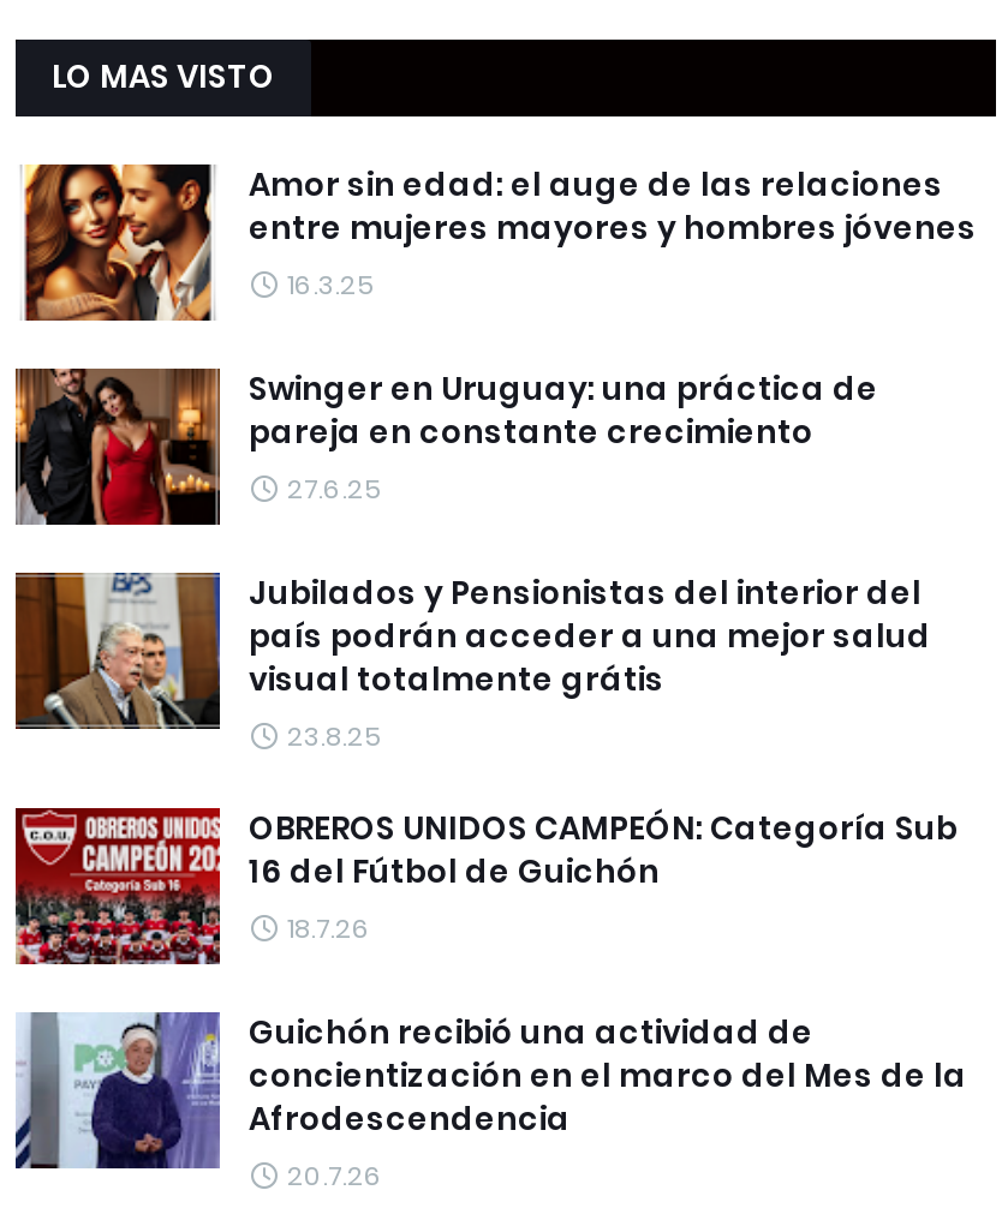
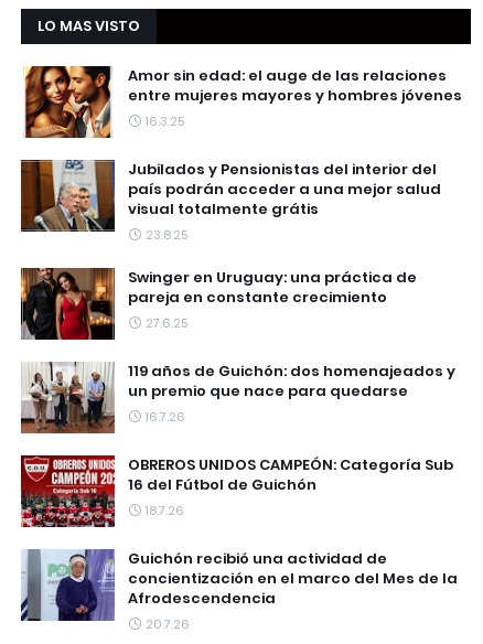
moved down: [image] | Swinger en Uruguay: una práctica de | pareja en constante crecimiento | 27.6.25

moved up: [image] | Jubilados y Pensionistas del interior del | país podrán acceder a una mejor salud | visual totalmente grátis | 23.8.25

+ [image]
+ 119 años de Guichón: dos homenajeados y
+ un premio que nace para quedarse
+ 16.7.26
